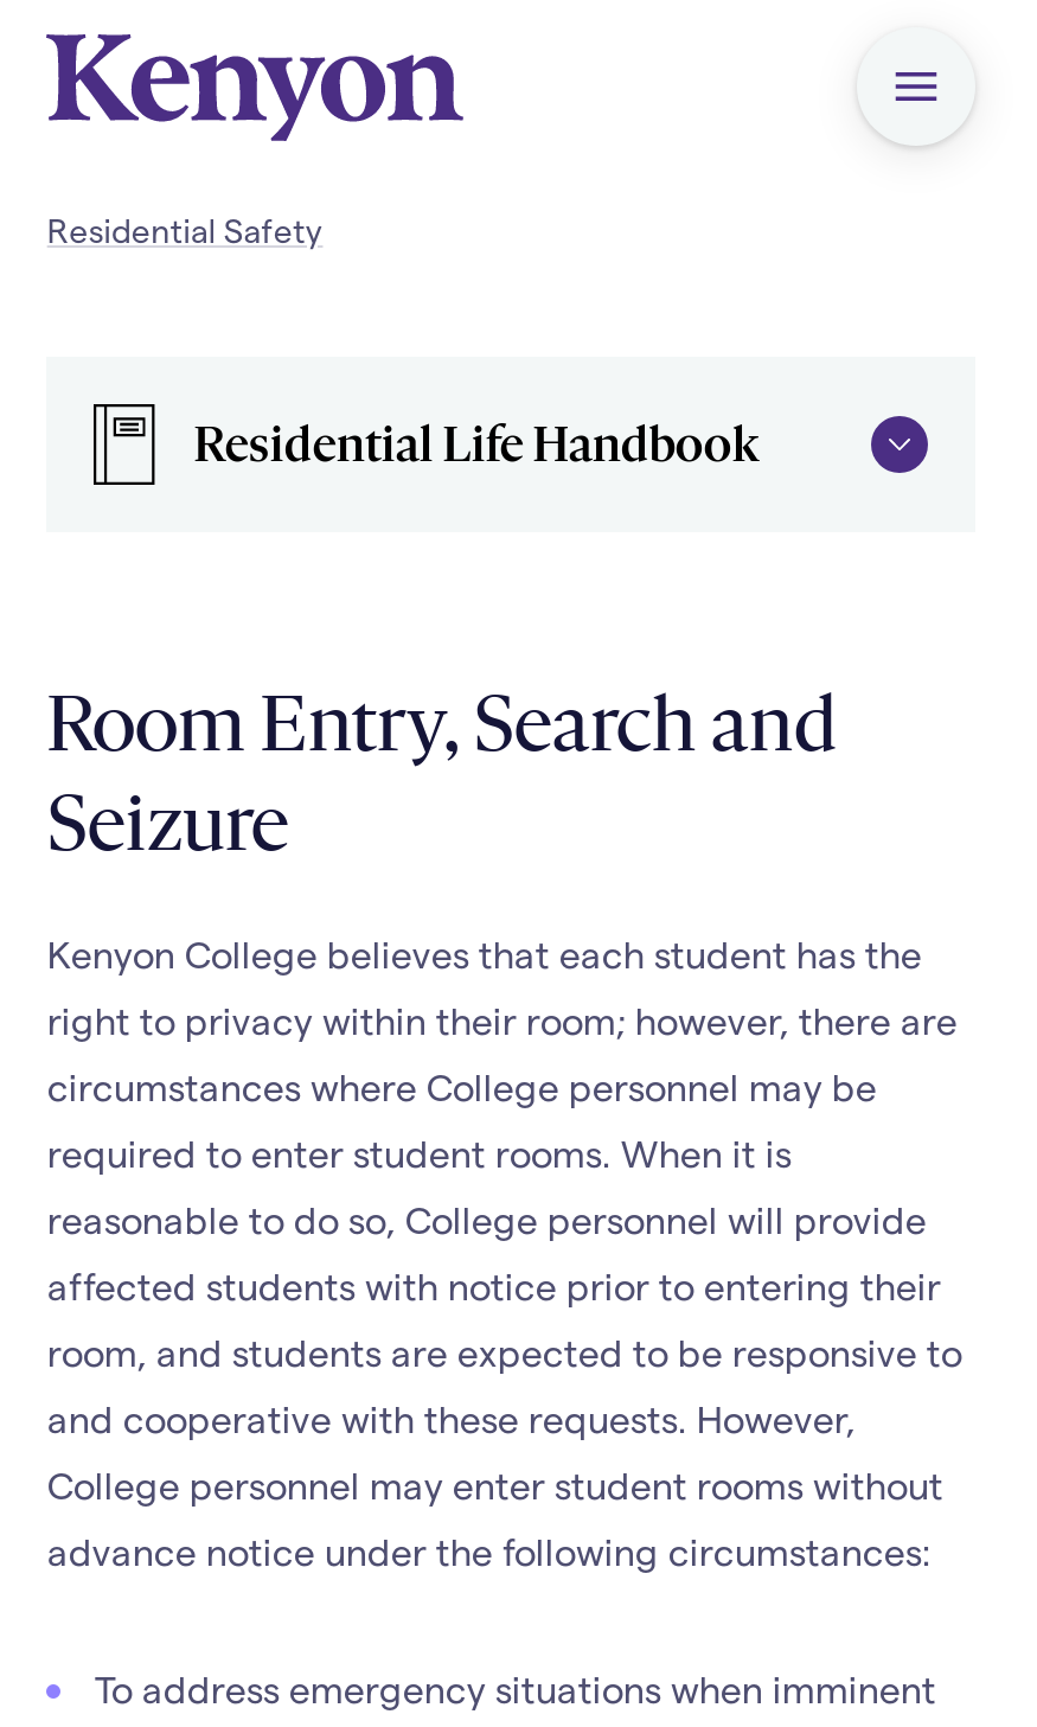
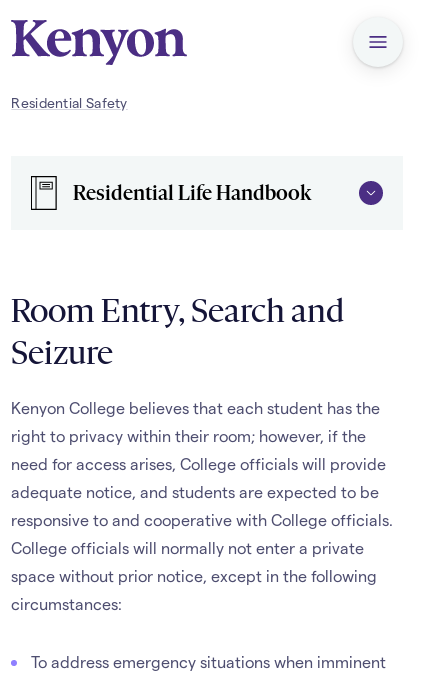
- right to privacy within their room; however, there are
- circumstances where College personnel may be
- required to enter student rooms. When it is
- reasonable to do so, College personnel will provide
- affected students with notice prior to entering their
- room, and students are expected to be responsive to
- and cooperative with these requests. However,
- College personnel may enter student rooms without
- advance notice under the following circumstances:
+ right to privacy within their room; however, if the
+ need for access arises, College officials will provide
+ adequate notice, and students are expected to be
+ responsive to and cooperative with College officials.
+ College officials will normally not enter a private
+ space without prior notice, except in the following
+ circumstances:
